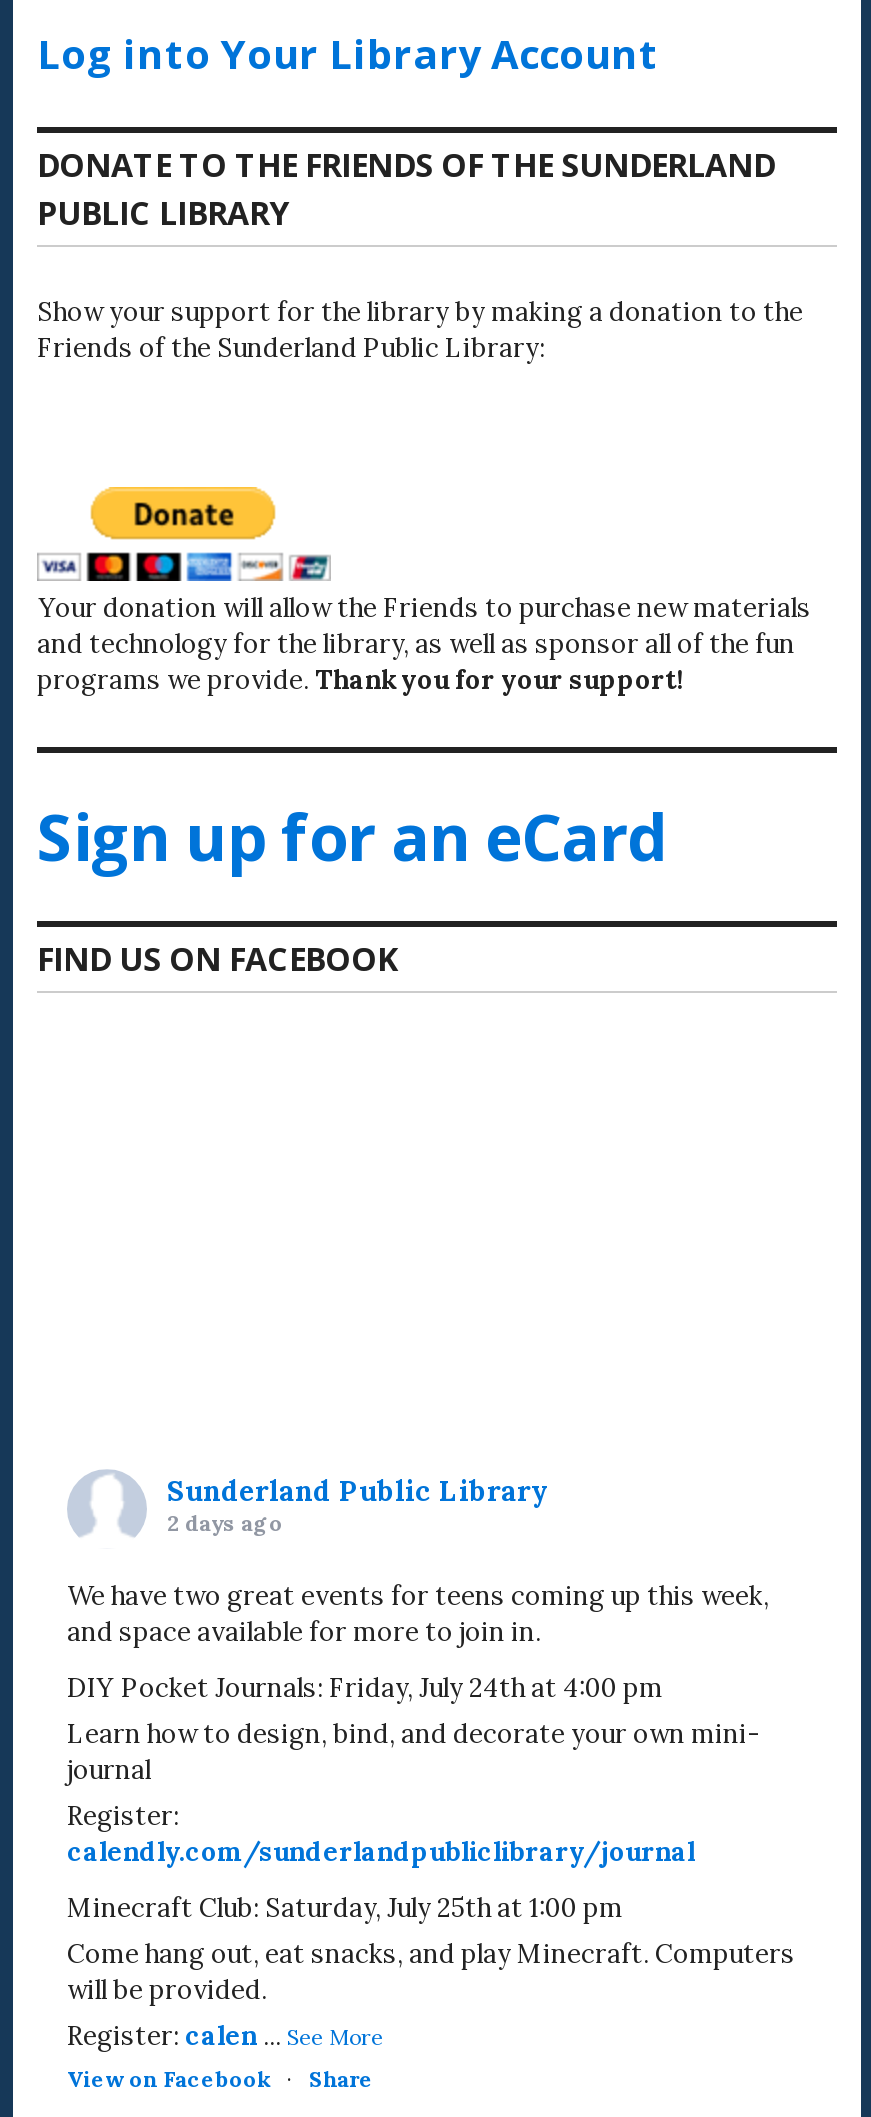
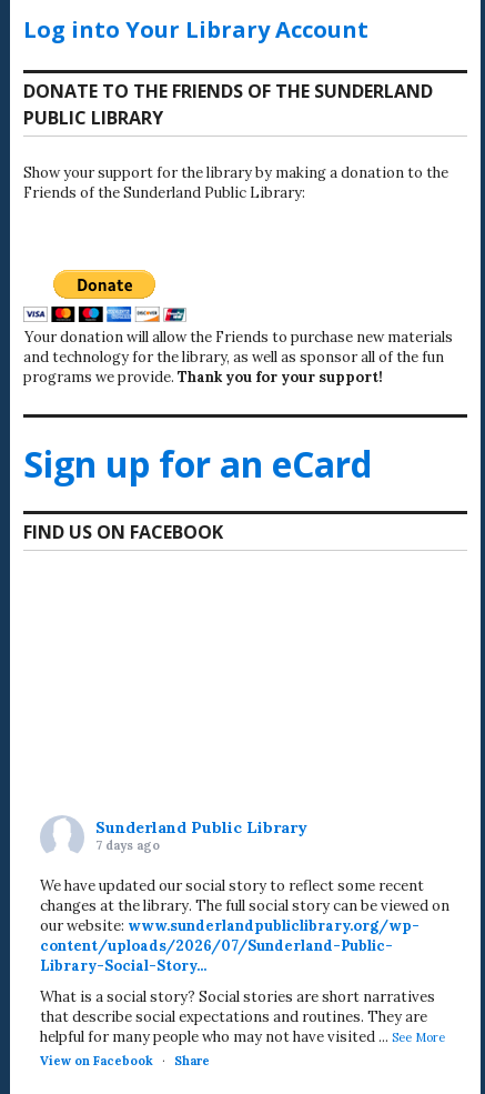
- 2 days ago
- We have two great events for teens coming up this week,
- and space available for more to join in.
- DIY Pocket Journals: Friday, July 24th at 4:00 pm
- Learn how to design, bind, and decorate your own mini-
- journal
- Register:
- calendly.com/sunderlandpubliclibrary/journal
- Minecraft Club: Saturday, July 25th at 1:00 pm
- Come hang out, eat snacks, and play Minecraft. Computers
- will be provided.
- Register: calen ... See More
+ 7 days ago
+ We have updated our social story to reflect some recent
+ changes at the library. The full social story can be viewed on
+ our website: www.sunderlandpubliclibrary.org/wp-
+ content/uploads/2026/07/Sunderland-Public-
+ Library-Social-Story...
+ What is a social story? Social stories are short narratives
+ that describe social expectations and routines. They are
+ helpful for many people who may not have visited ... See More
